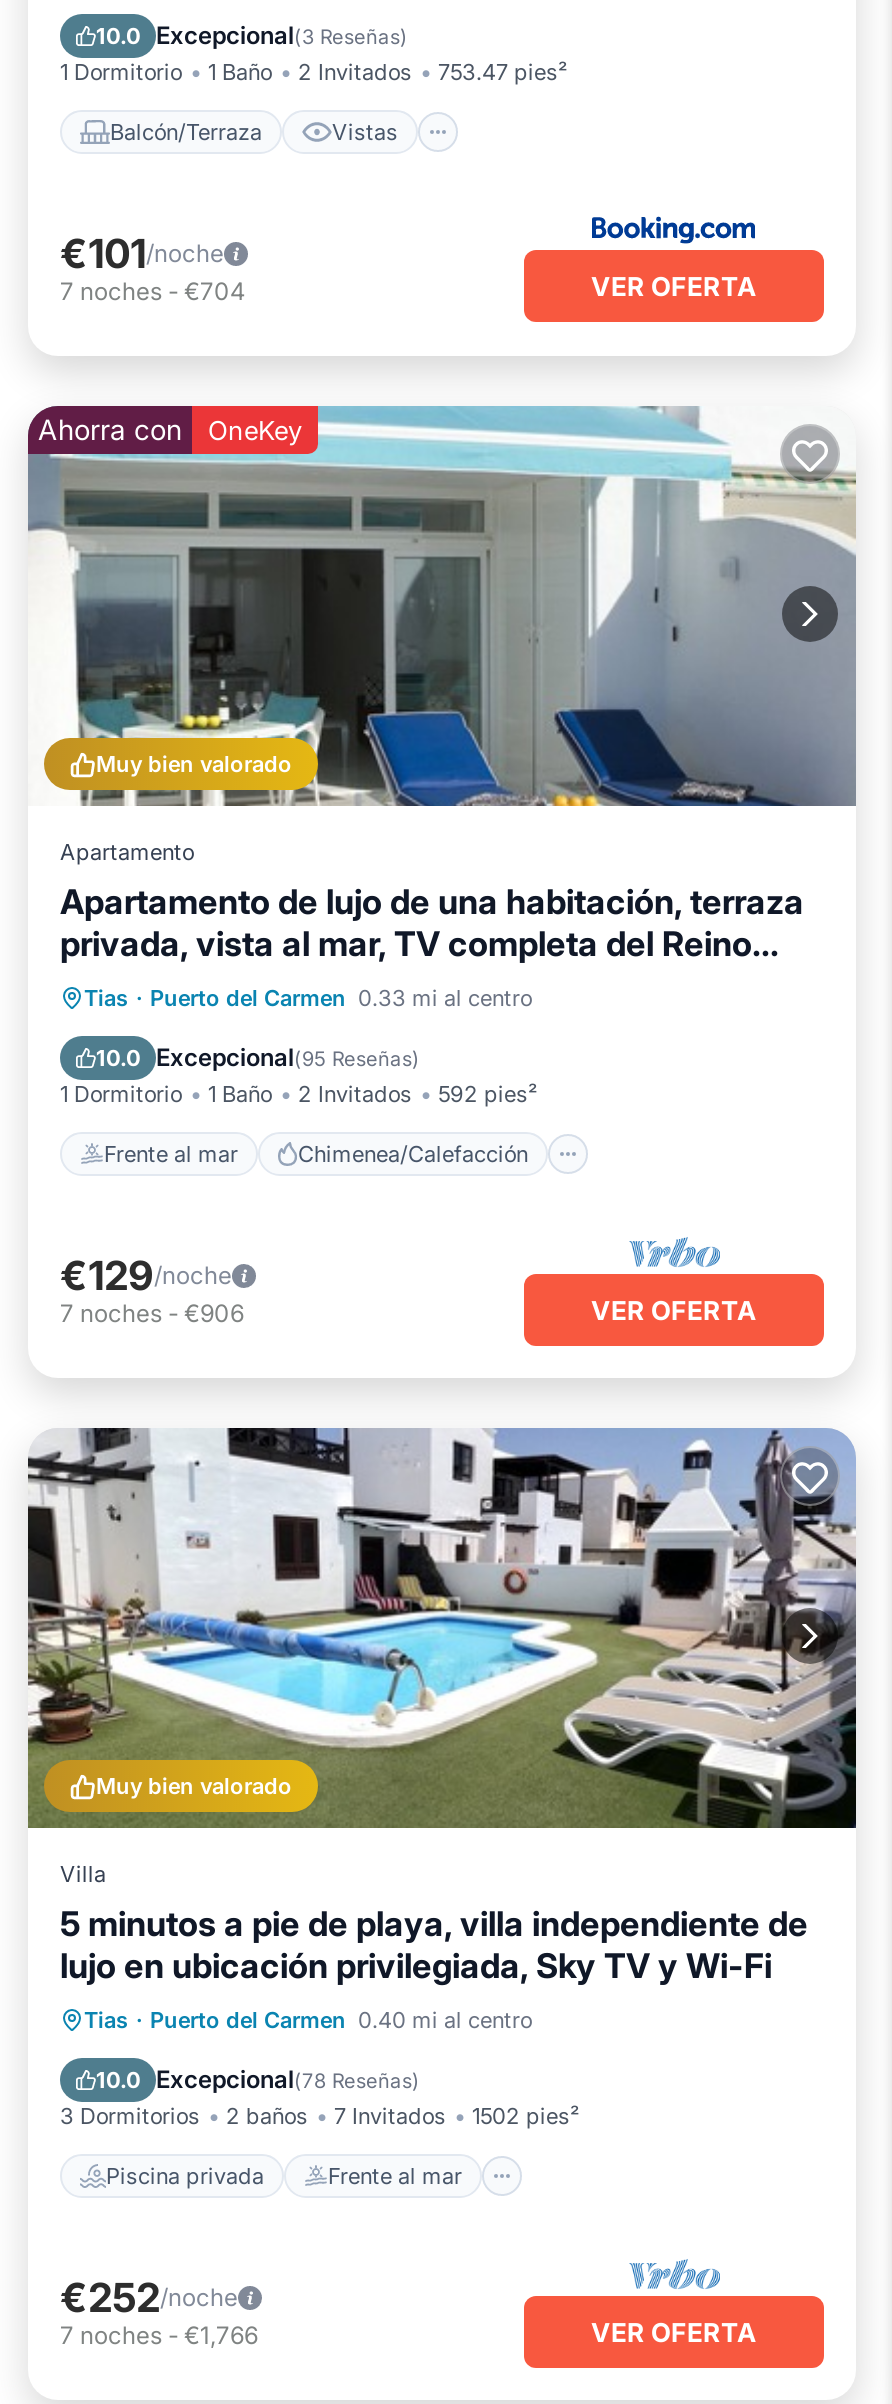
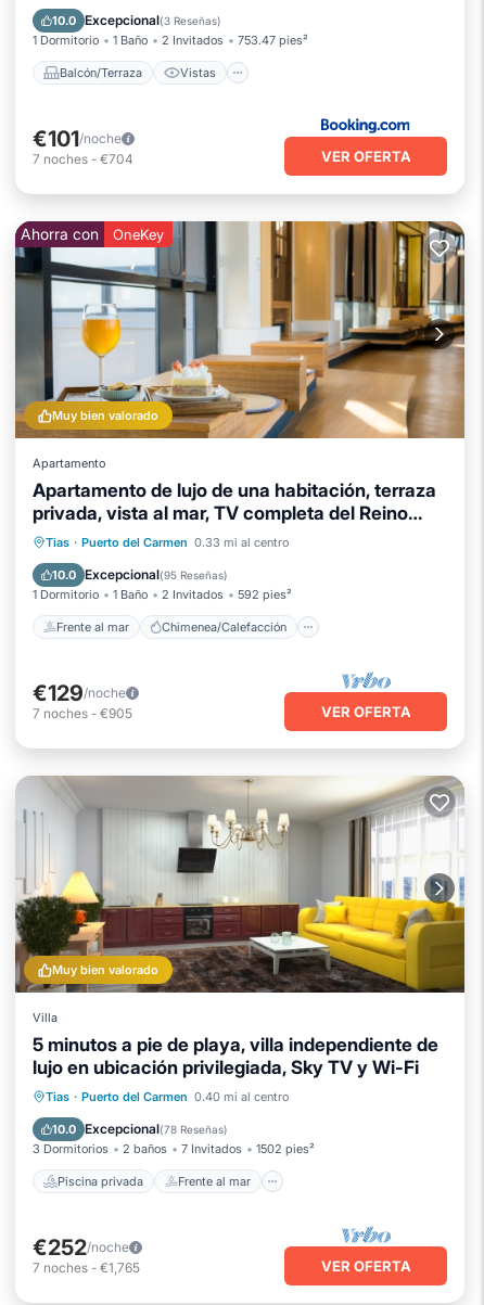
- [image]
+ [image]

- 7 noches - €906
+ 7 noches - €905

- [image]
+ [image]

- 7 noches - €1,766
+ 7 noches - €1,765
